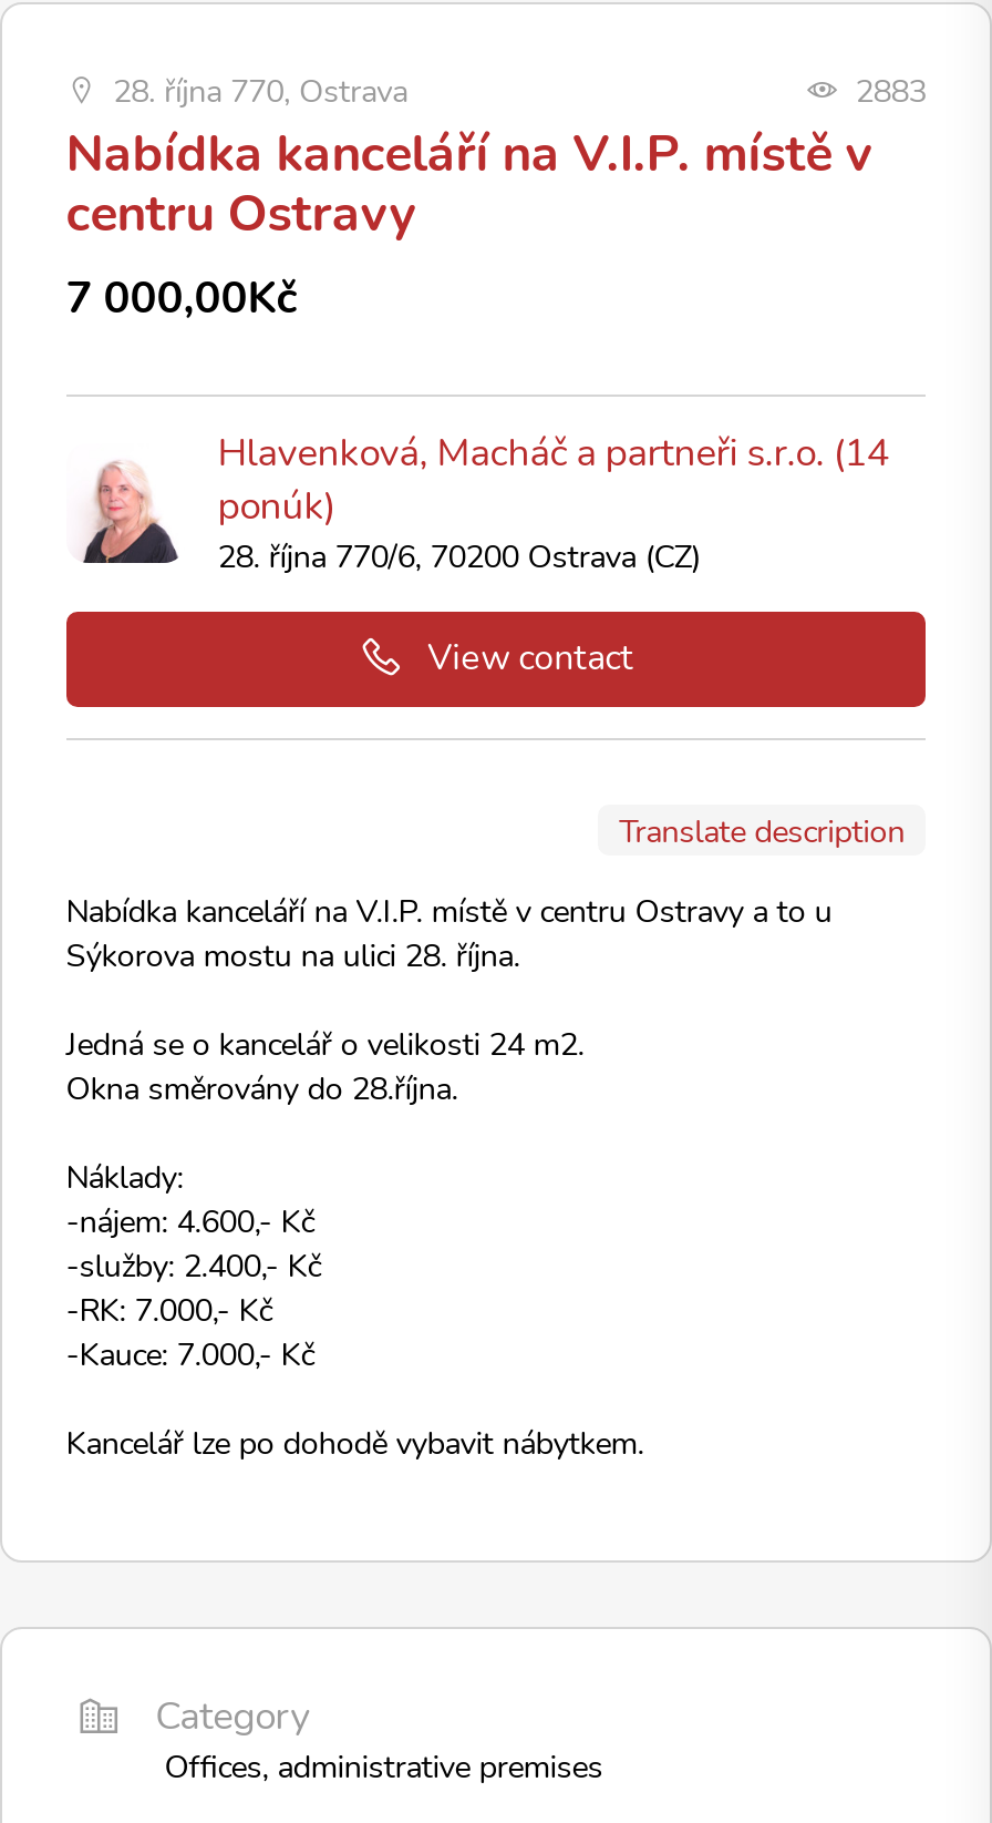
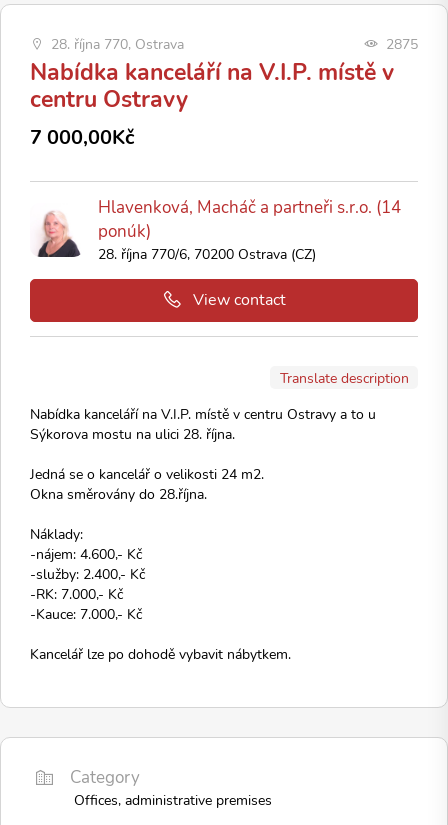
- 2883
+ 2875
